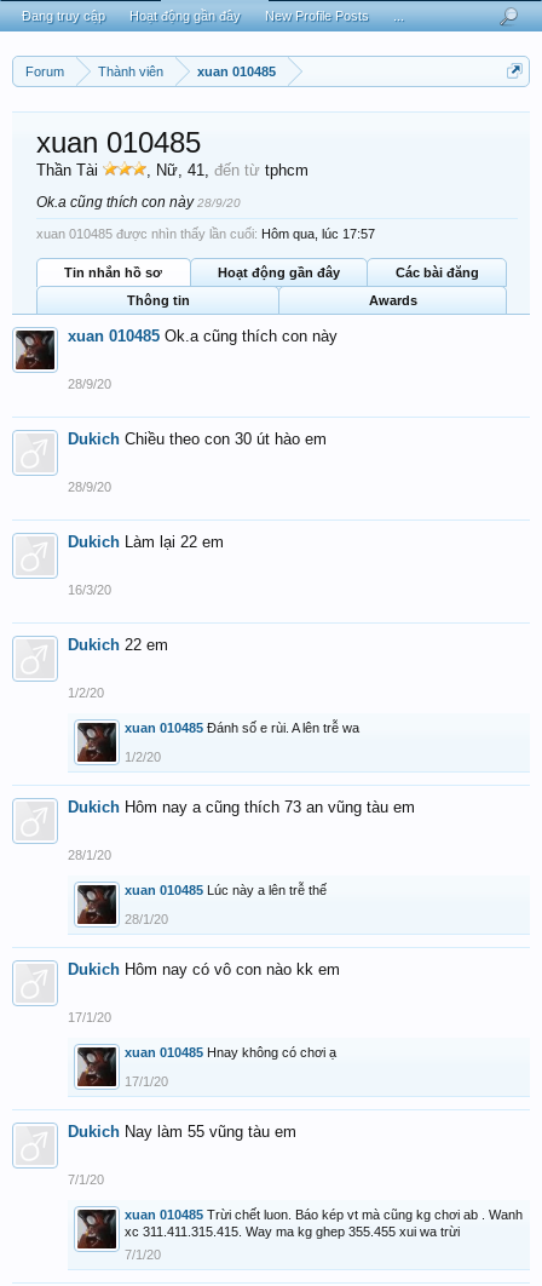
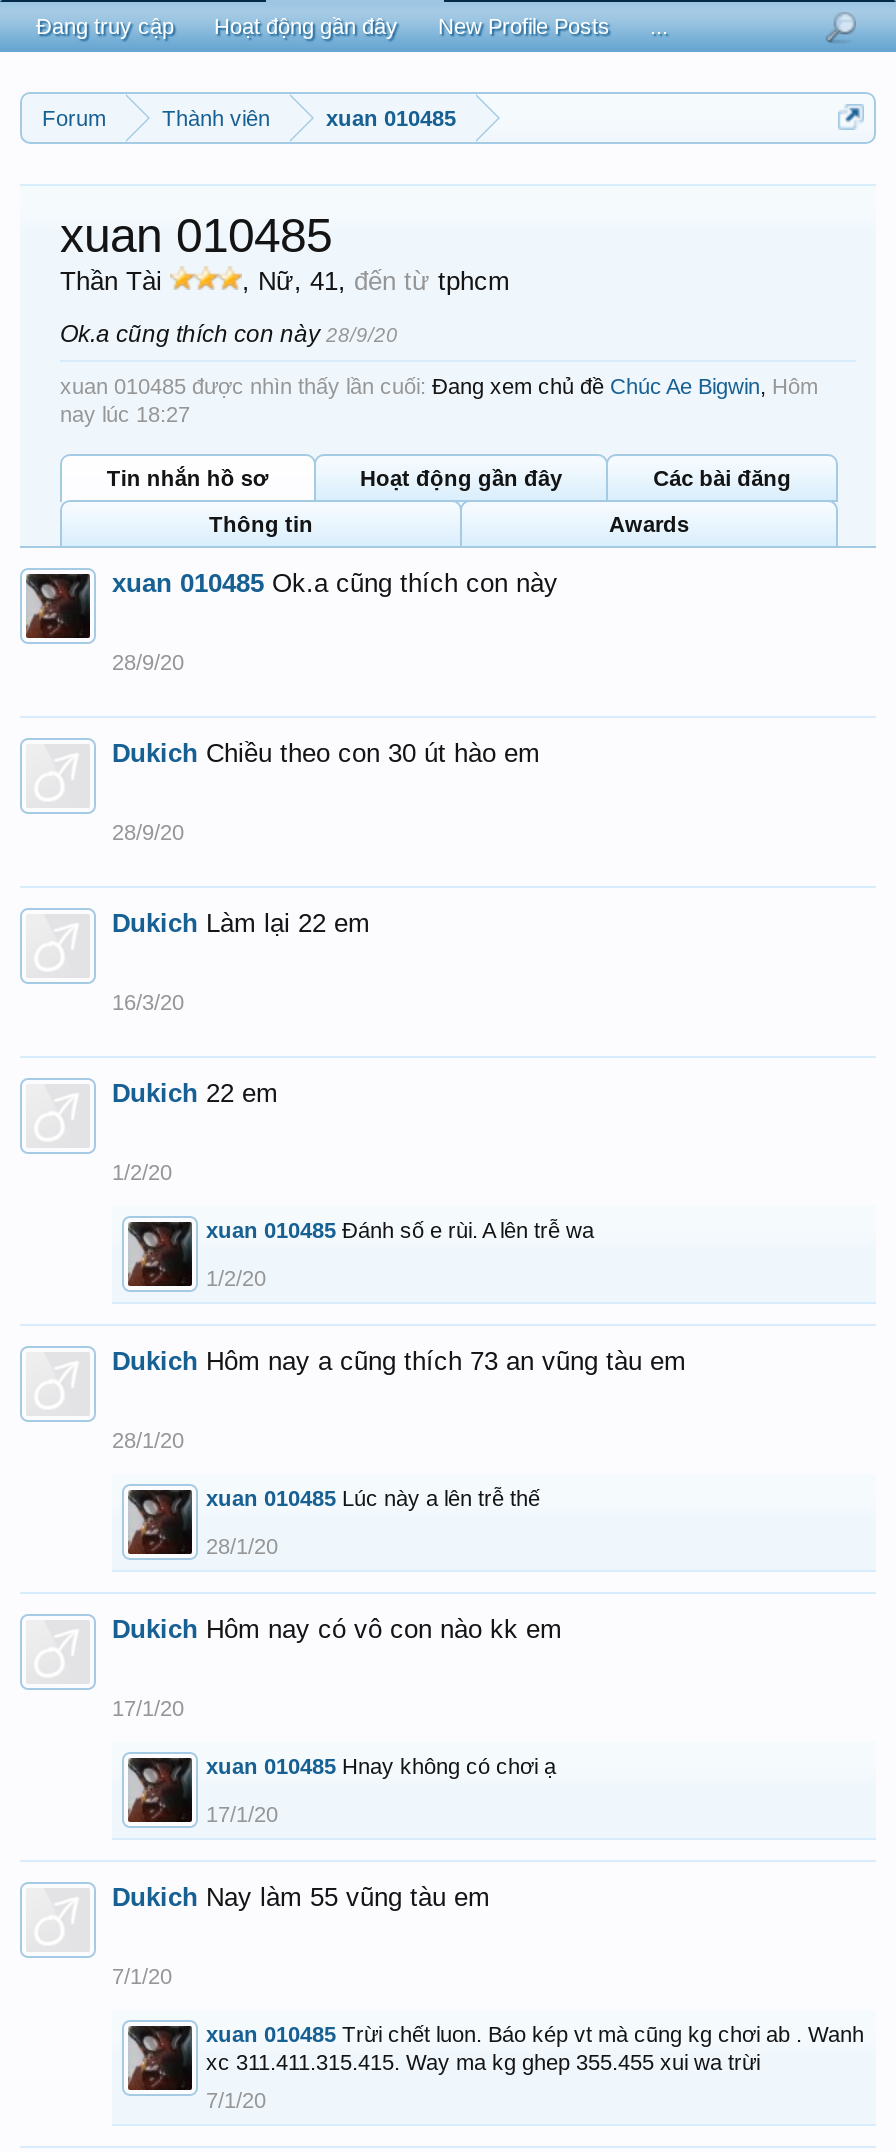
- xuan 010485 được nhìn thấy lần cuối: Hôm qua, lúc 17:57
+ xuan 010485 được nhìn thấy lần cuối: Đang xem chủ đề Chúc Ae Bigwin, Hôm
+ nay lúc 18:27
